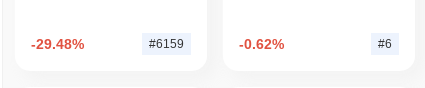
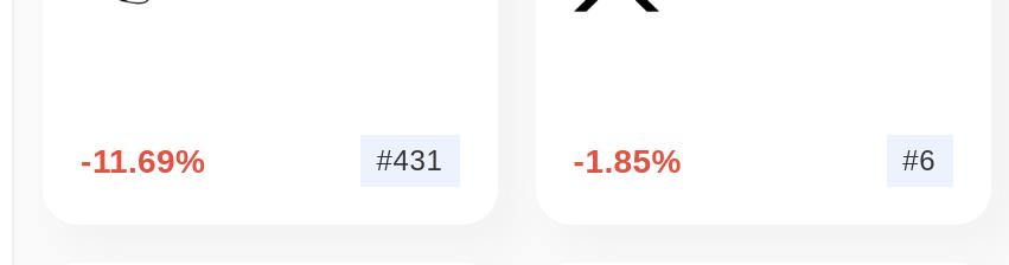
- -29.48%
- #6159
+ -11.69%
+ #431

- -0.62%
+ -1.85%
